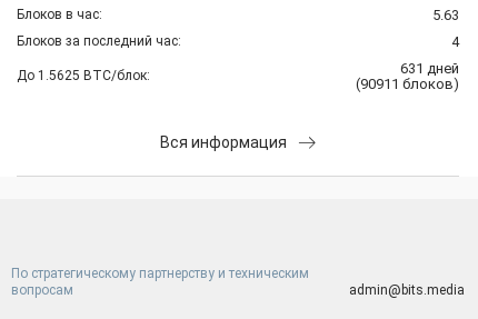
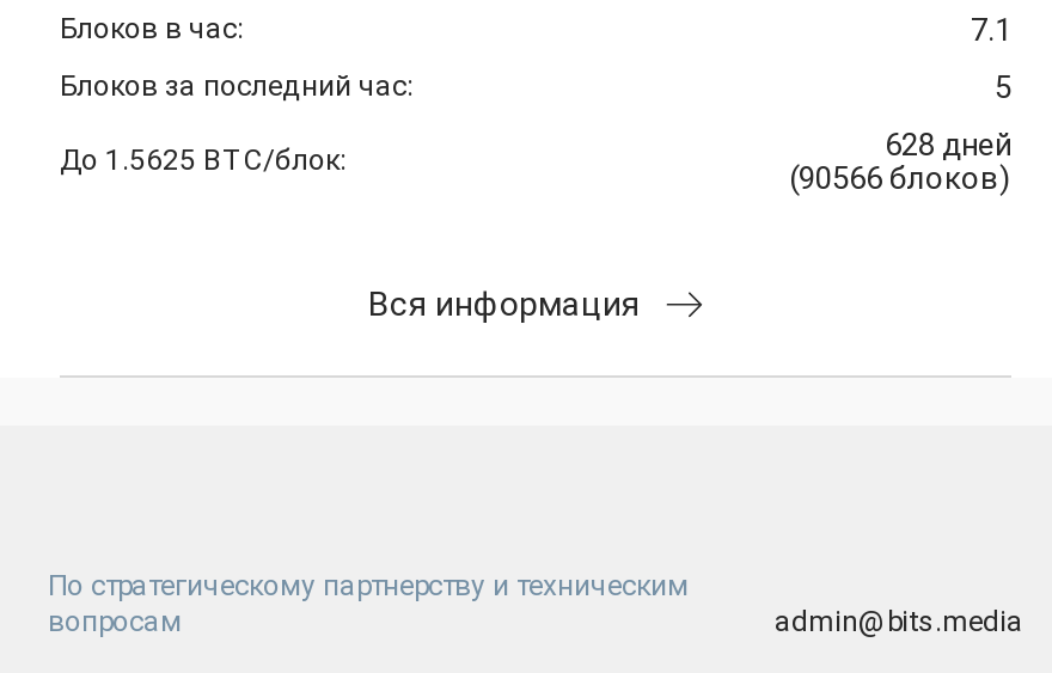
- 5.63
+ 7.1

- 4
+ 5

- 631 дней
+ 628 дней

- (90911 блоков)
+ (90566 блоков)
